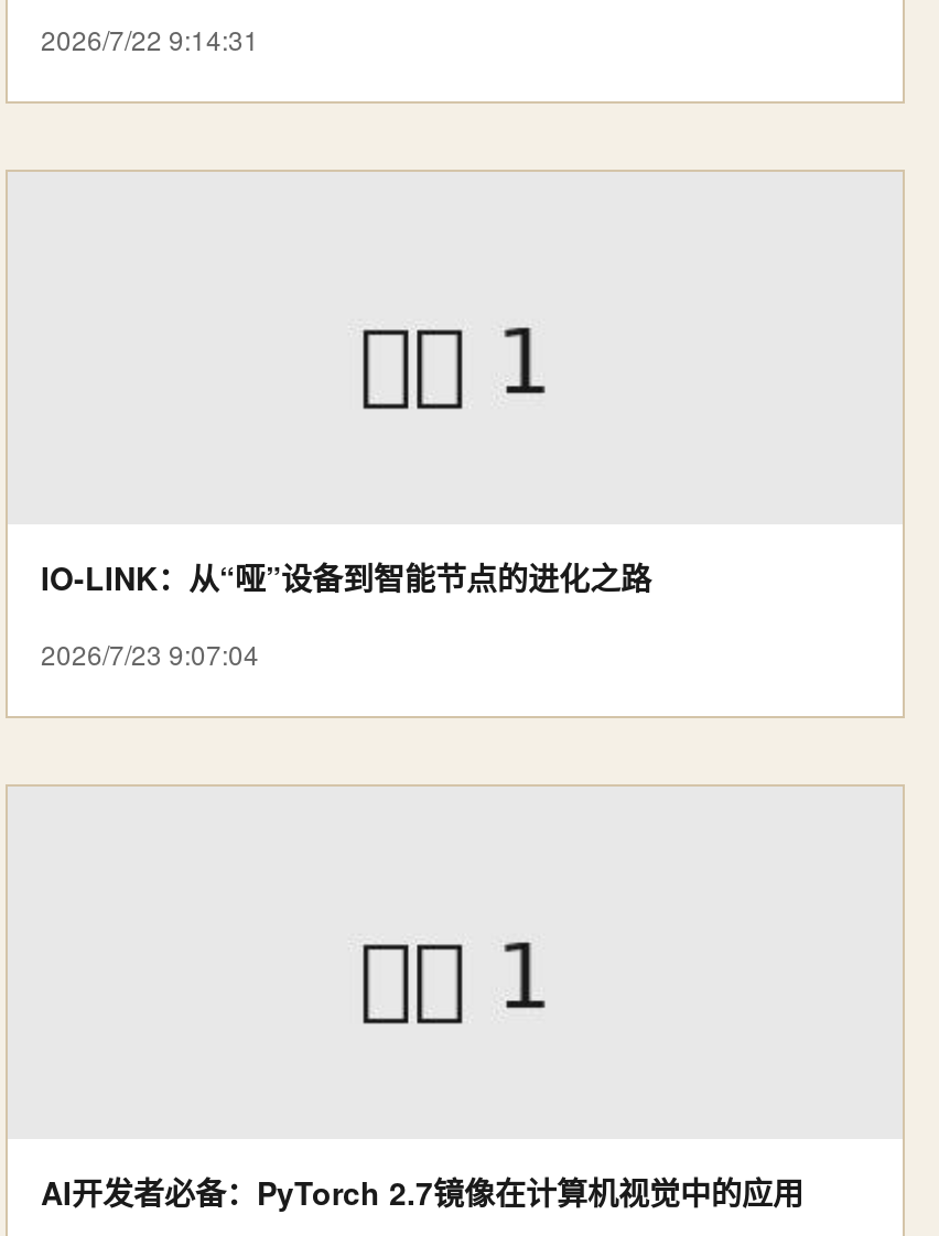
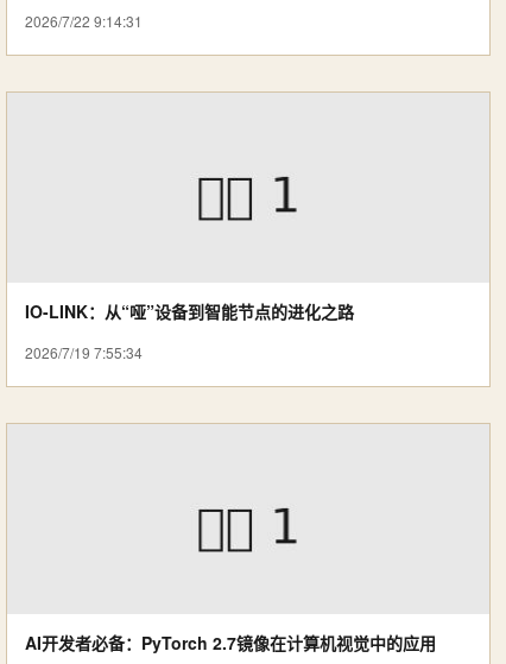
- 2026/7/23 9:07:04
+ 2026/7/19 7:55:34
